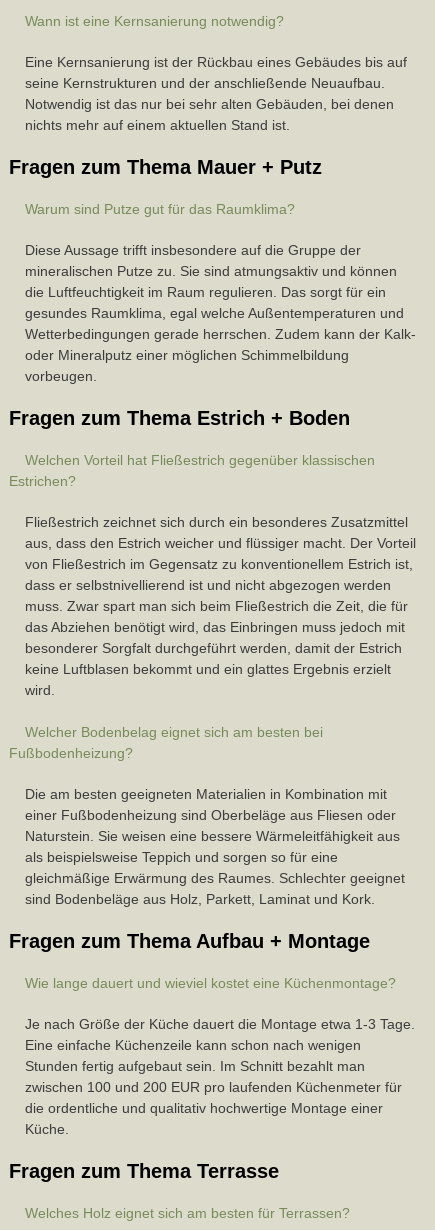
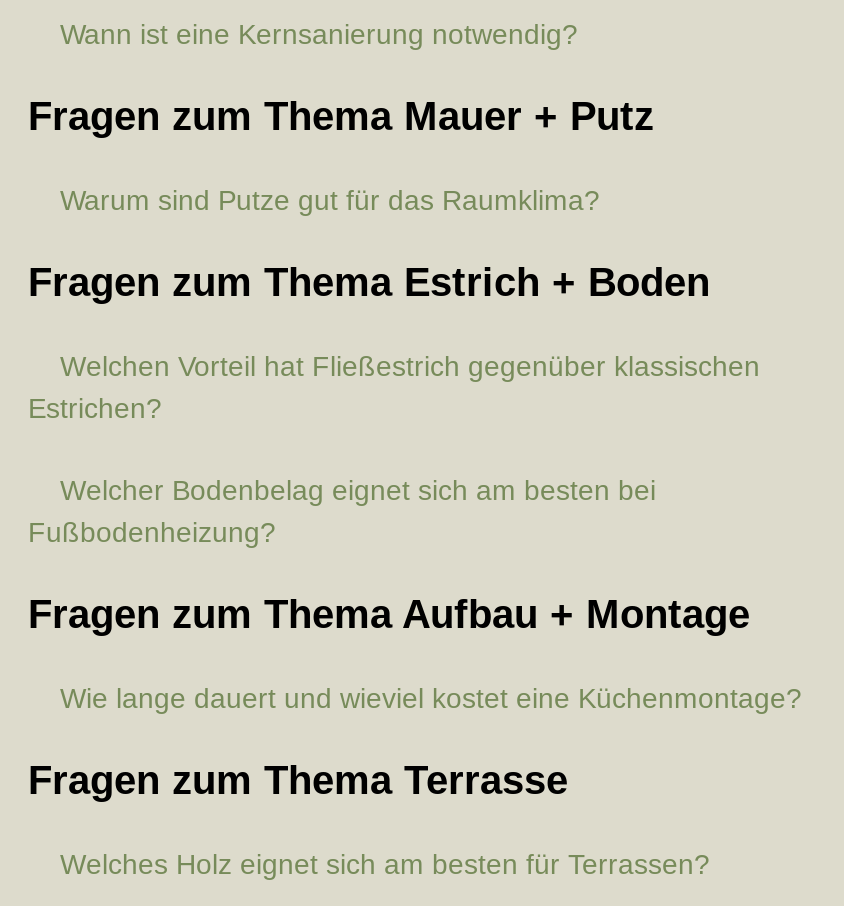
- Eine Kernsanierung ist der Rückbau eines Gebäudes bis auf
- seine Kernstrukturen und der anschließende Neuaufbau.
- Notwendig ist das nur bei sehr alten Gebäuden, bei denen
- nichts mehr auf einem aktuellen Stand ist.

- Diese Aussage trifft insbesondere auf die Gruppe der
- mineralischen Putze zu. Sie sind atmungsaktiv und können
- die Luftfeuchtigkeit im Raum regulieren. Das sorgt für ein
- gesundes Raumklima, egal welche Außentemperaturen und
- Wetterbedingungen gerade herrschen. Zudem kann der Kalk-
- oder Mineralputz einer möglichen Schimmelbildung
- vorbeugen.

- Fließestrich zeichnet sich durch ein besonderes Zusatzmittel
- aus, dass den Estrich weicher und flüssiger macht. Der Vorteil
- von Fließestrich im Gegensatz zu konventionellem Estrich ist,
- dass er selbstnivellierend ist und nicht abgezogen werden
- muss. Zwar spart man sich beim Fließestrich die Zeit, die für
- das Abziehen benötigt wird, das Einbringen muss jedoch mit
- besonderer Sorgfalt durchgeführt werden, damit der Estrich
- keine Luftblasen bekommt und ein glattes Ergebnis erzielt
- wird.

- Die am besten geeigneten Materialien in Kombination mit
- einer Fußbodenheizung sind Oberbeläge aus Fliesen oder
- Naturstein. Sie weisen eine bessere Wärmeleitfähigkeit aus
- als beispielsweise Teppich und sorgen so für eine
- gleichmäßige Erwärmung des Raumes. Schlechter geeignet
- sind Bodenbeläge aus Holz, Parkett, Laminat und Kork.

- Je nach Größe der Küche dauert die Montage etwa 1-3 Tage.
- Eine einfache Küchenzeile kann schon nach wenigen
- Stunden fertig aufgebaut sein. Im Schnitt bezahlt man
- zwischen 100 und 200 EUR pro laufenden Küchenmeter für
- die ordentliche und qualitativ hochwertige Montage einer
- Küche.
